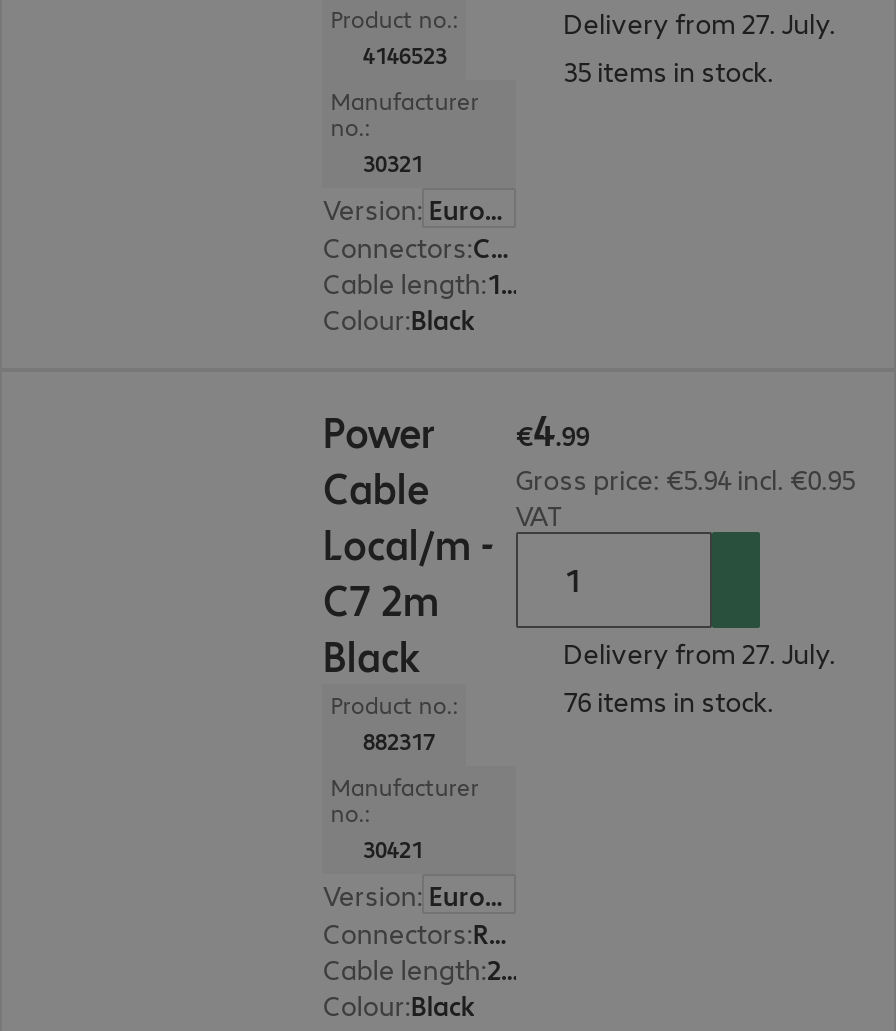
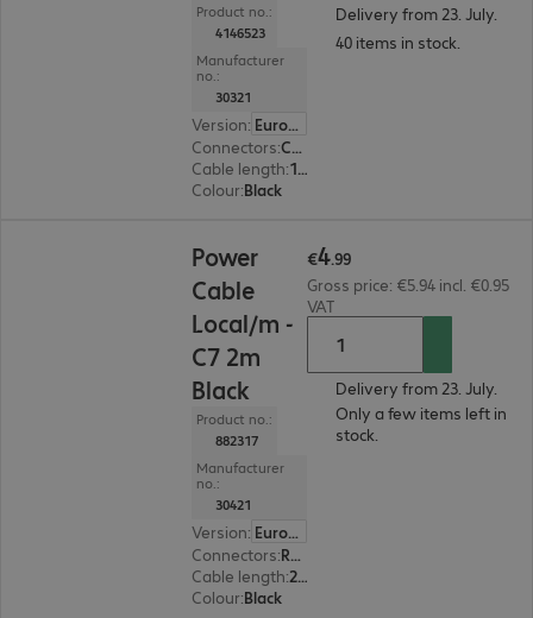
- Delivery from 27. July.
+ Delivery from 23. July.

- 35 items in stock.
+ 40 items in stock.

- Delivery from 27. July.
- 76 items in stock.
+ Delivery from 23. July.
+ Only a few items left in
+ stock.
